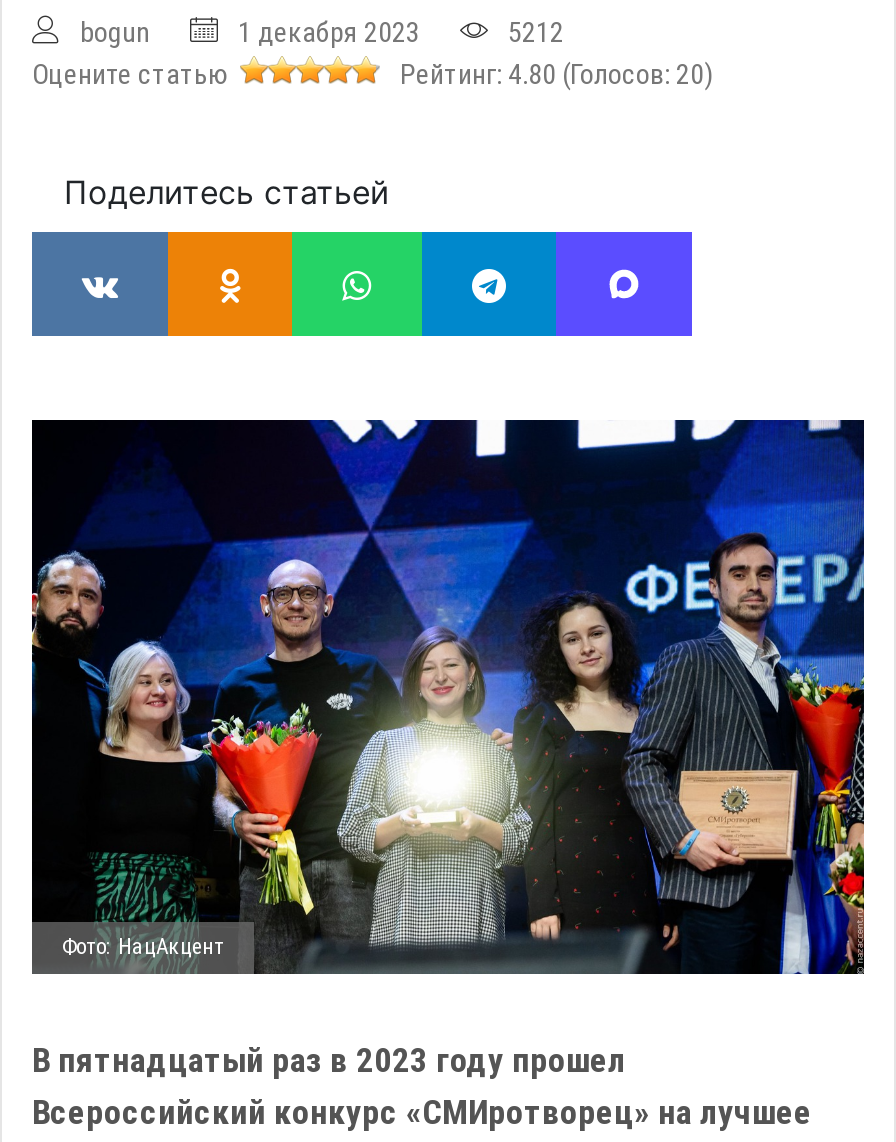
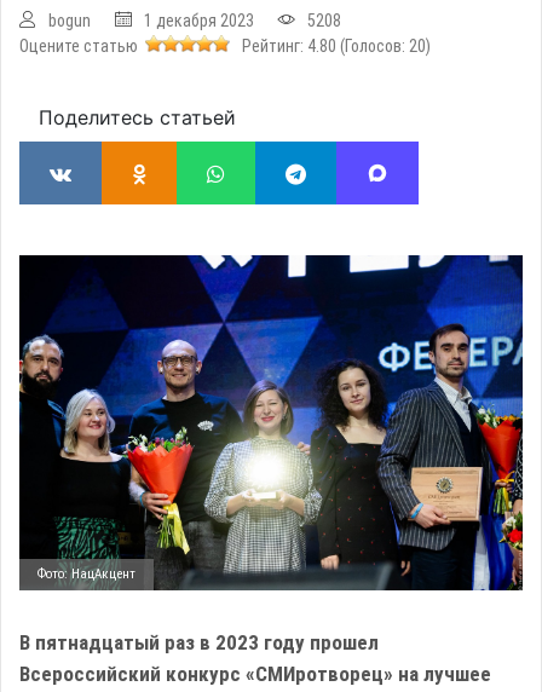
- 5212
+ 5208
